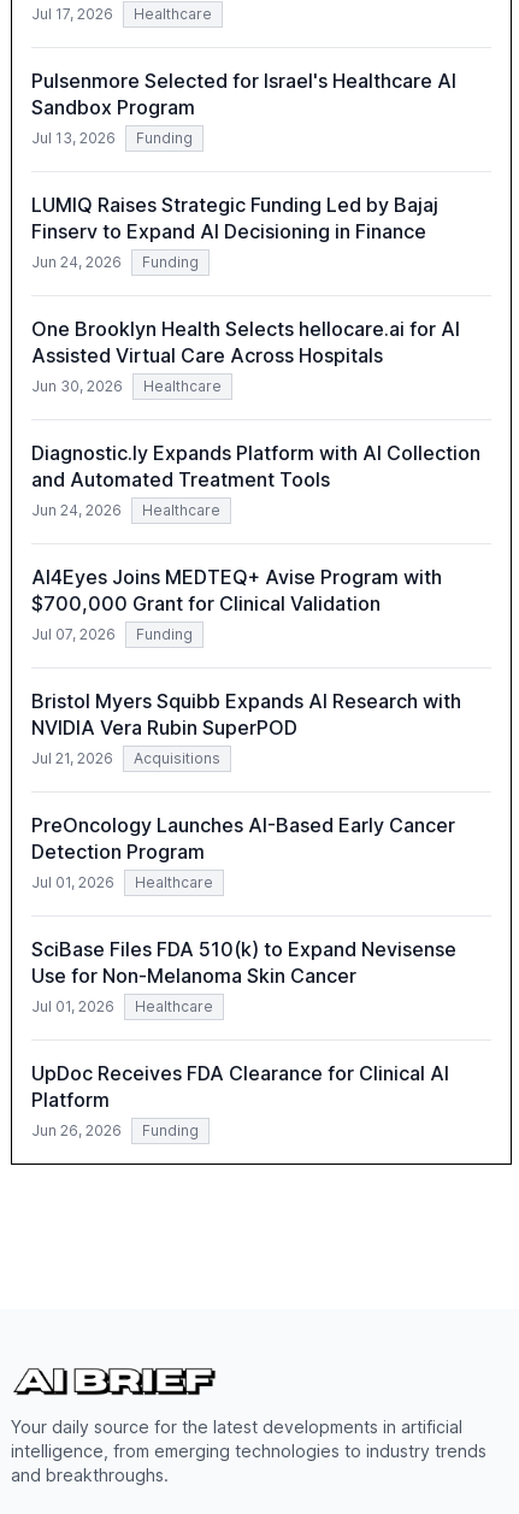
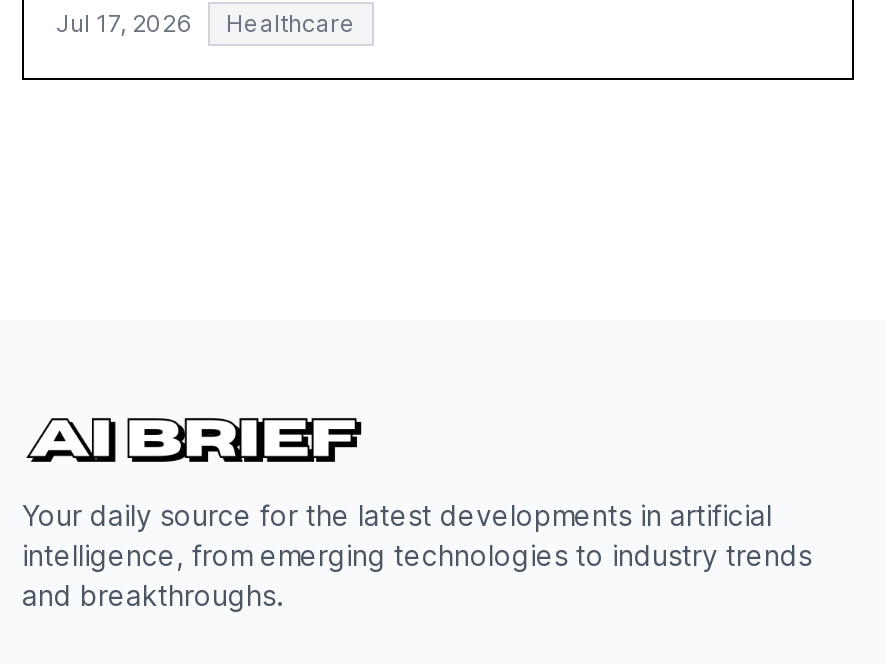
- Pulsenmore Selected for Israel's Healthcare AI
- Sandbox Program
- Jul 13, 2026
- Funding
- LUMIQ Raises Strategic Funding Led by Bajaj
- Finserv to Expand AI Decisioning in Finance
- Jun 24, 2026
- Funding
- One Brooklyn Health Selects hellocare.ai for AI
- Assisted Virtual Care Across Hospitals
- Jun 30, 2026
- Healthcare
- Diagnostic.ly Expands Platform with AI Collection
- and Automated Treatment Tools
- Jun 24, 2026
- Healthcare
- AI4Eyes Joins MEDTEQ+ Avise Program with
- $700,000 Grant for Clinical Validation
- Jul 07, 2026
- Funding
- Bristol Myers Squibb Expands AI Research with
- NVIDIA Vera Rubin SuperPOD
- Jul 21, 2026
- Acquisitions
- PreOncology Launches AI-Based Early Cancer
- Detection Program
- Jul 01, 2026
- Healthcare
- SciBase Files FDA 510(k) to Expand Nevisense
- Use for Non-Melanoma Skin Cancer
- Jul 01, 2026
- Healthcare
- UpDoc Receives FDA Clearance for Clinical AI
- Platform
- Jun 26, 2026
- Funding
